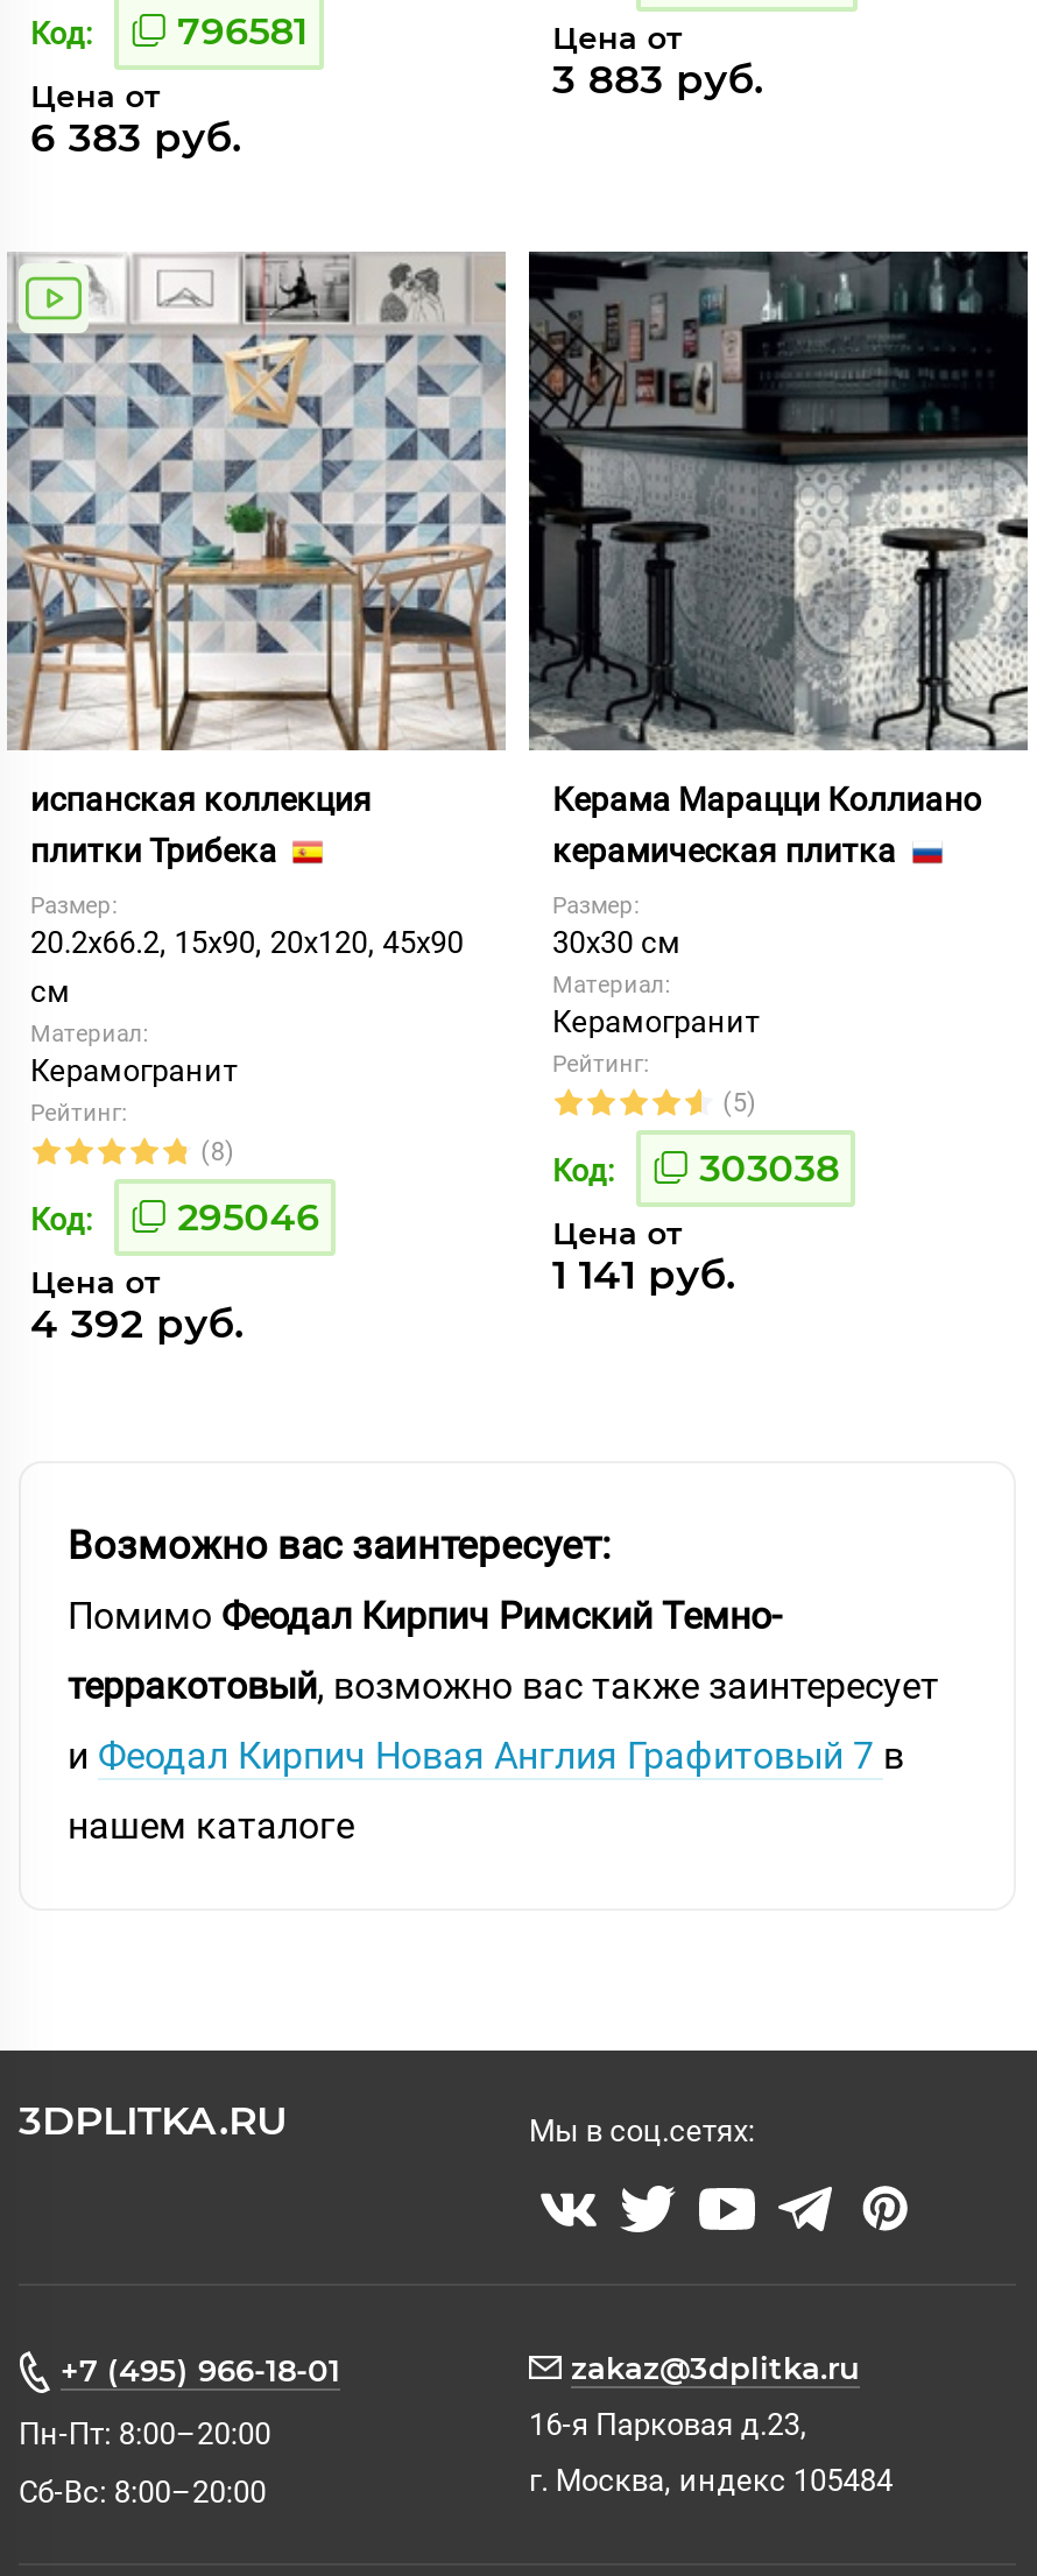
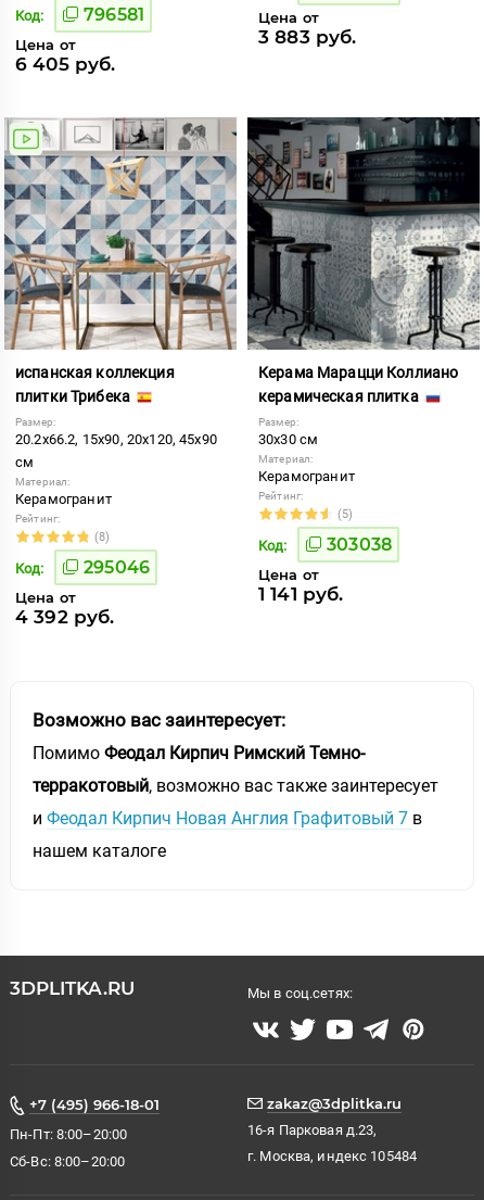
- 6 383 руб.
+ 6 405 руб.
